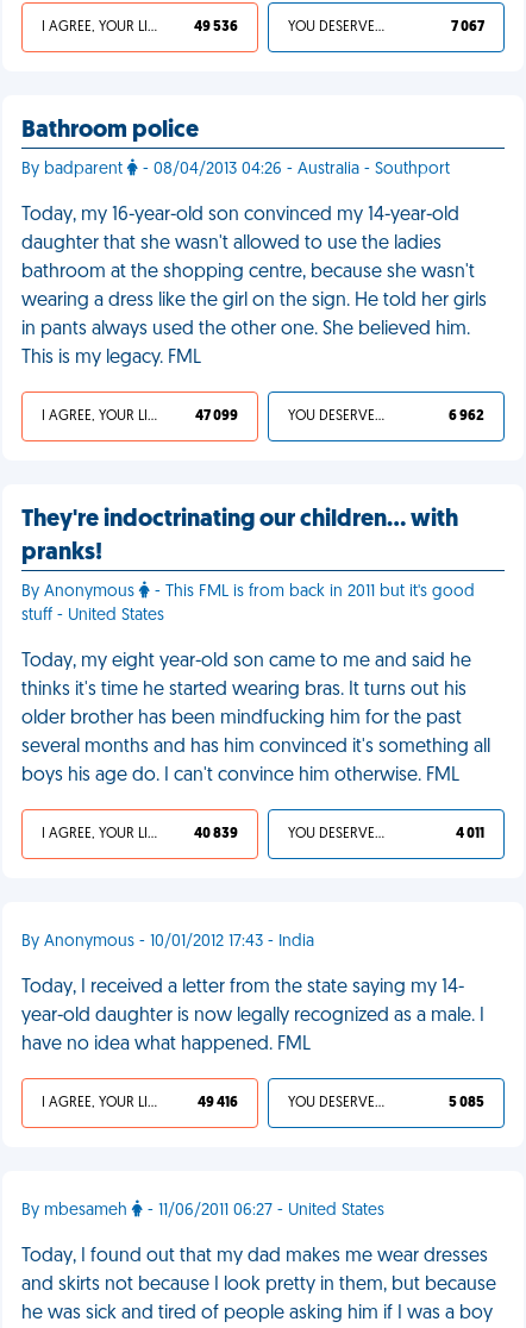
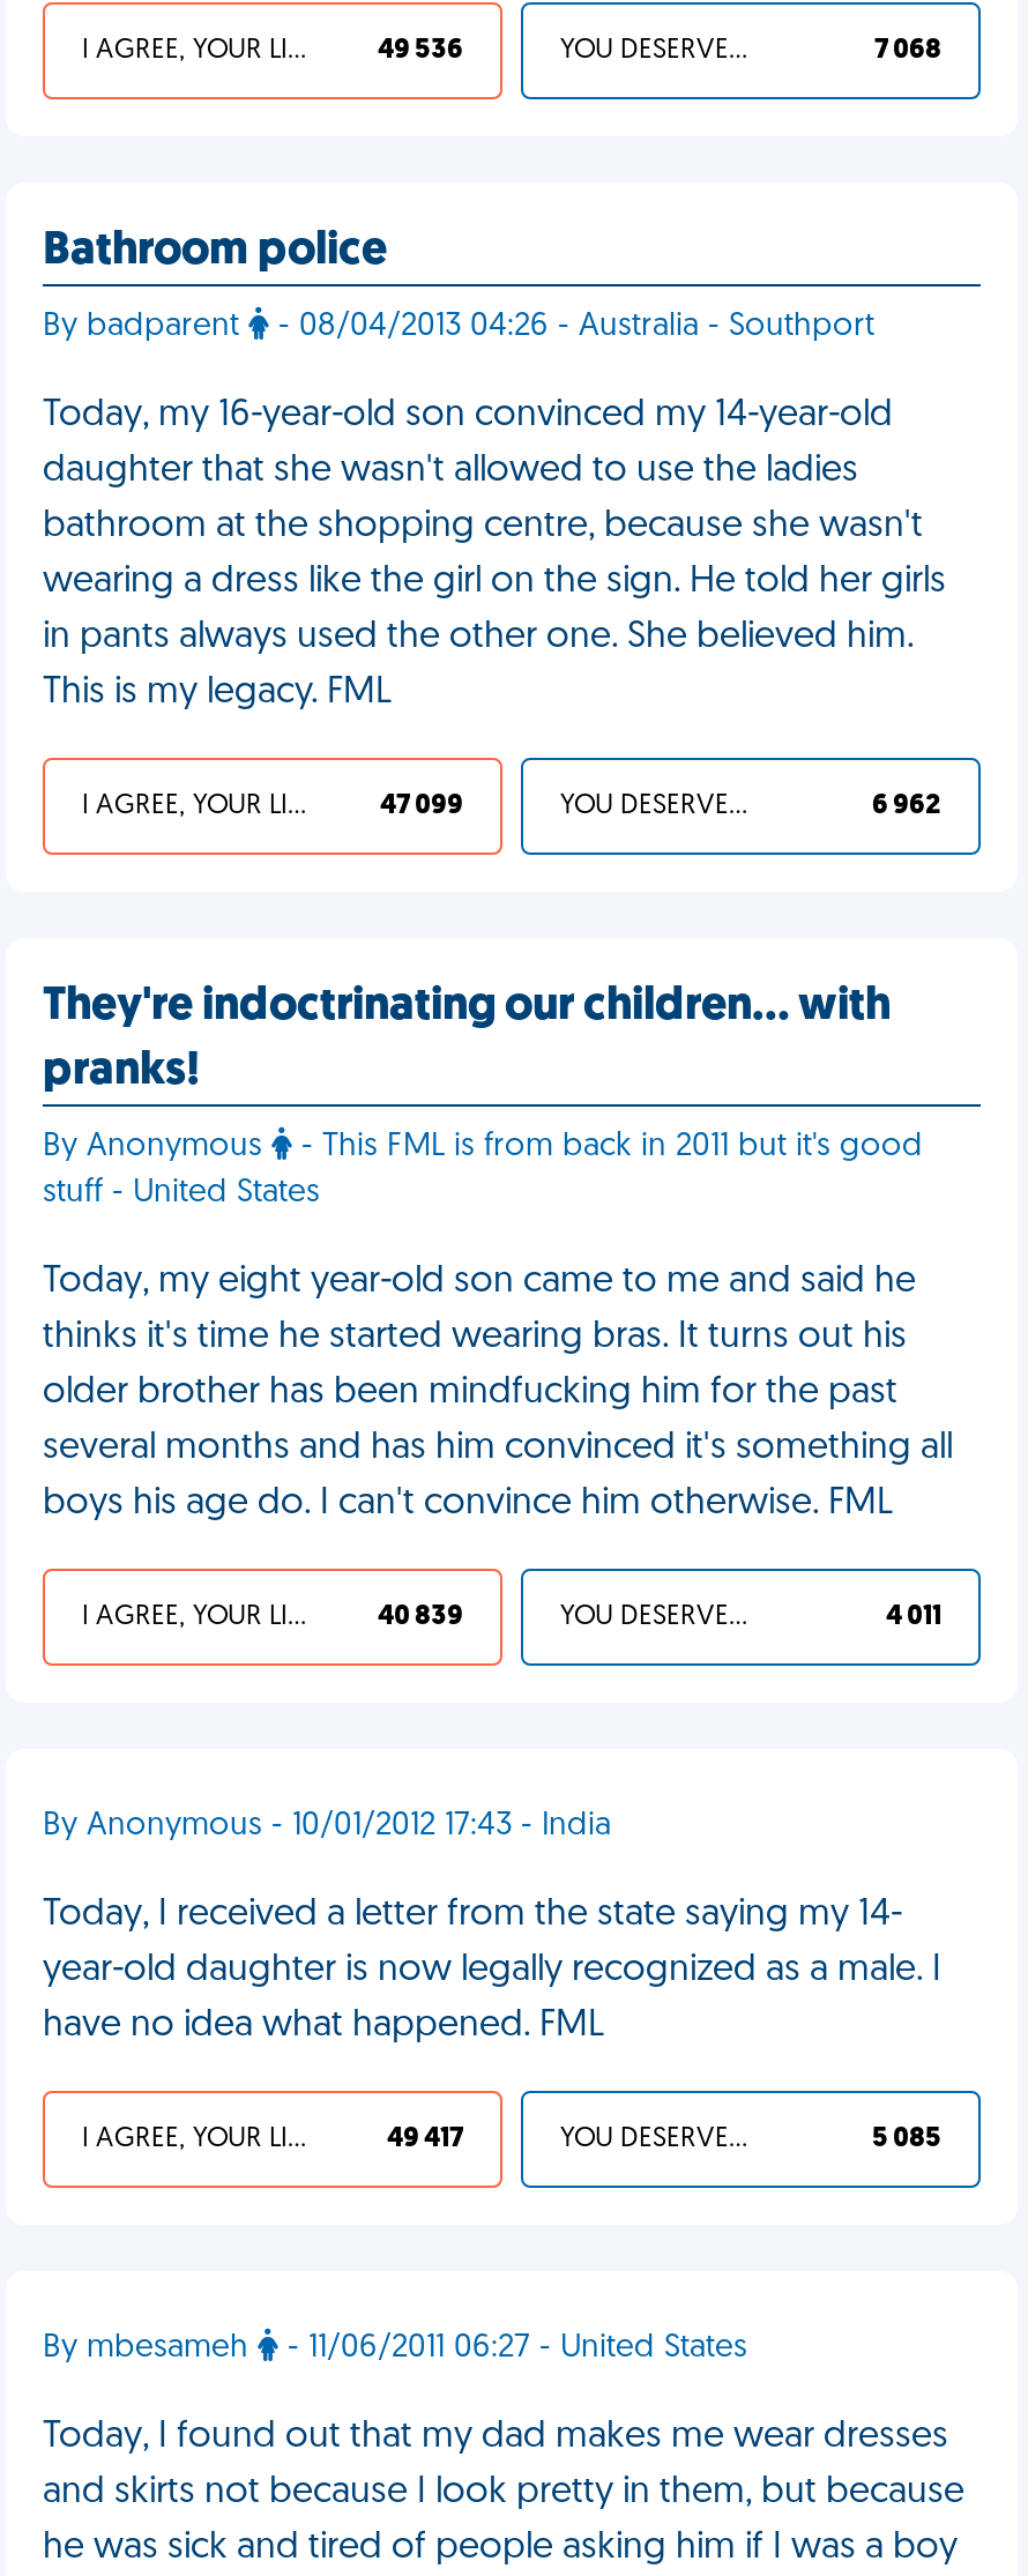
- 7 067
+ 7 068

- 49 416
+ 49 417
